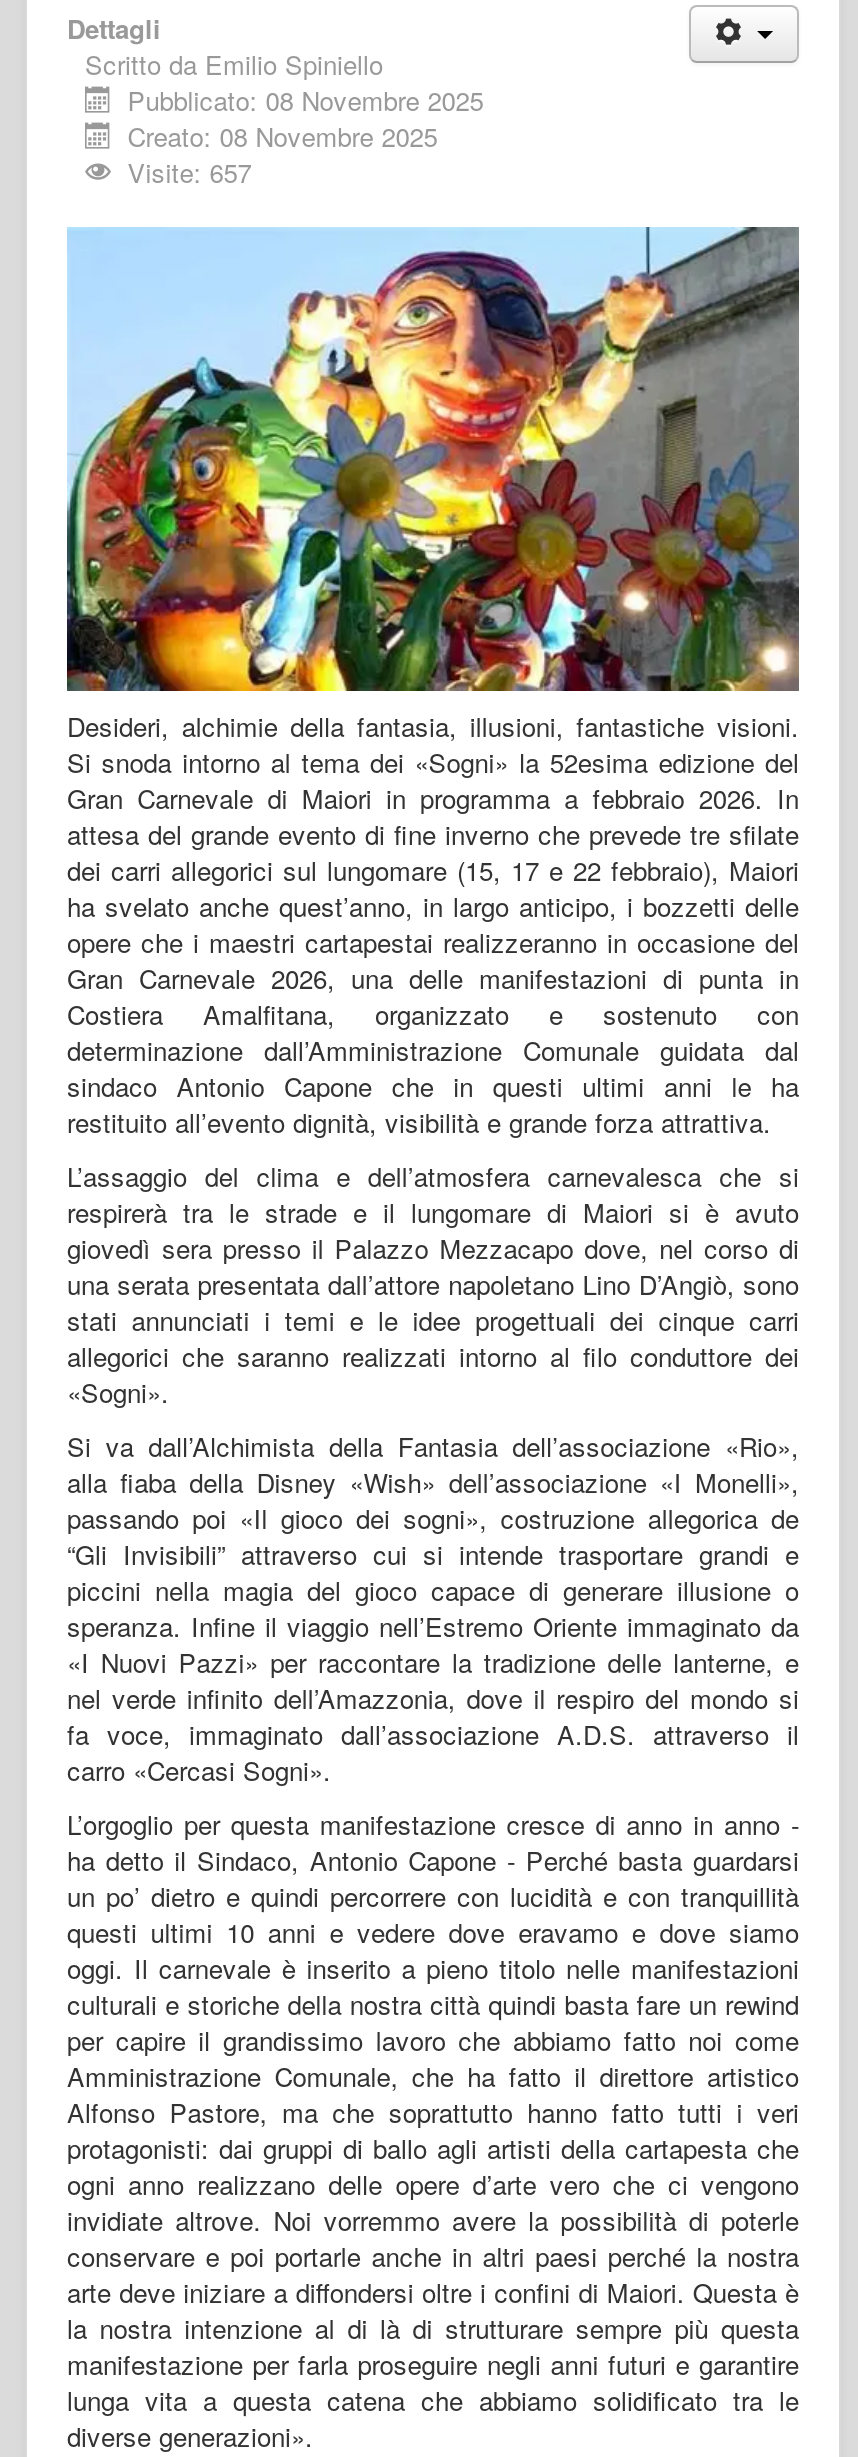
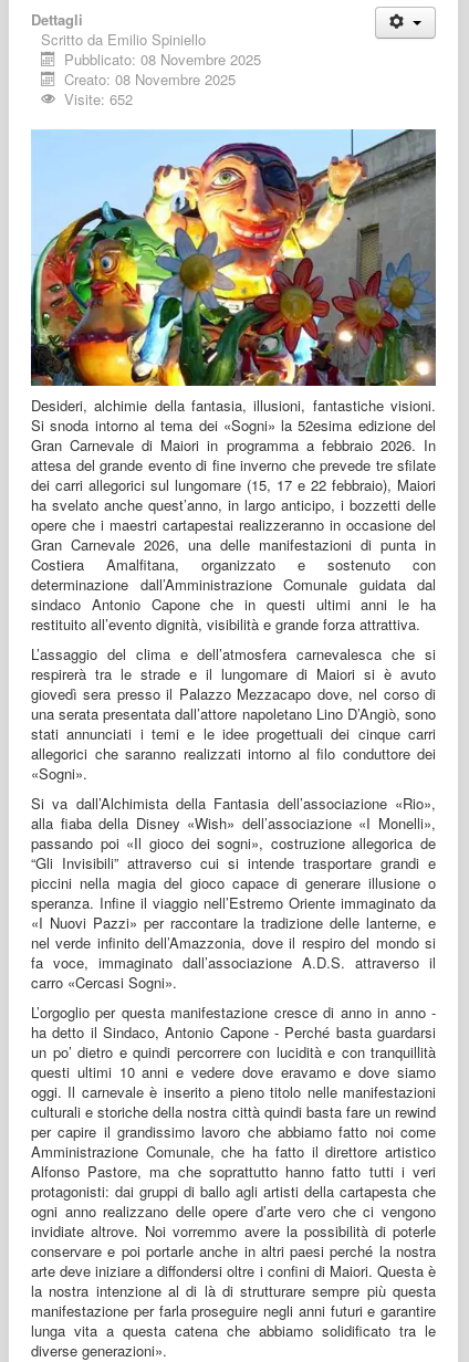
- Visite: 657
+ Visite: 652
